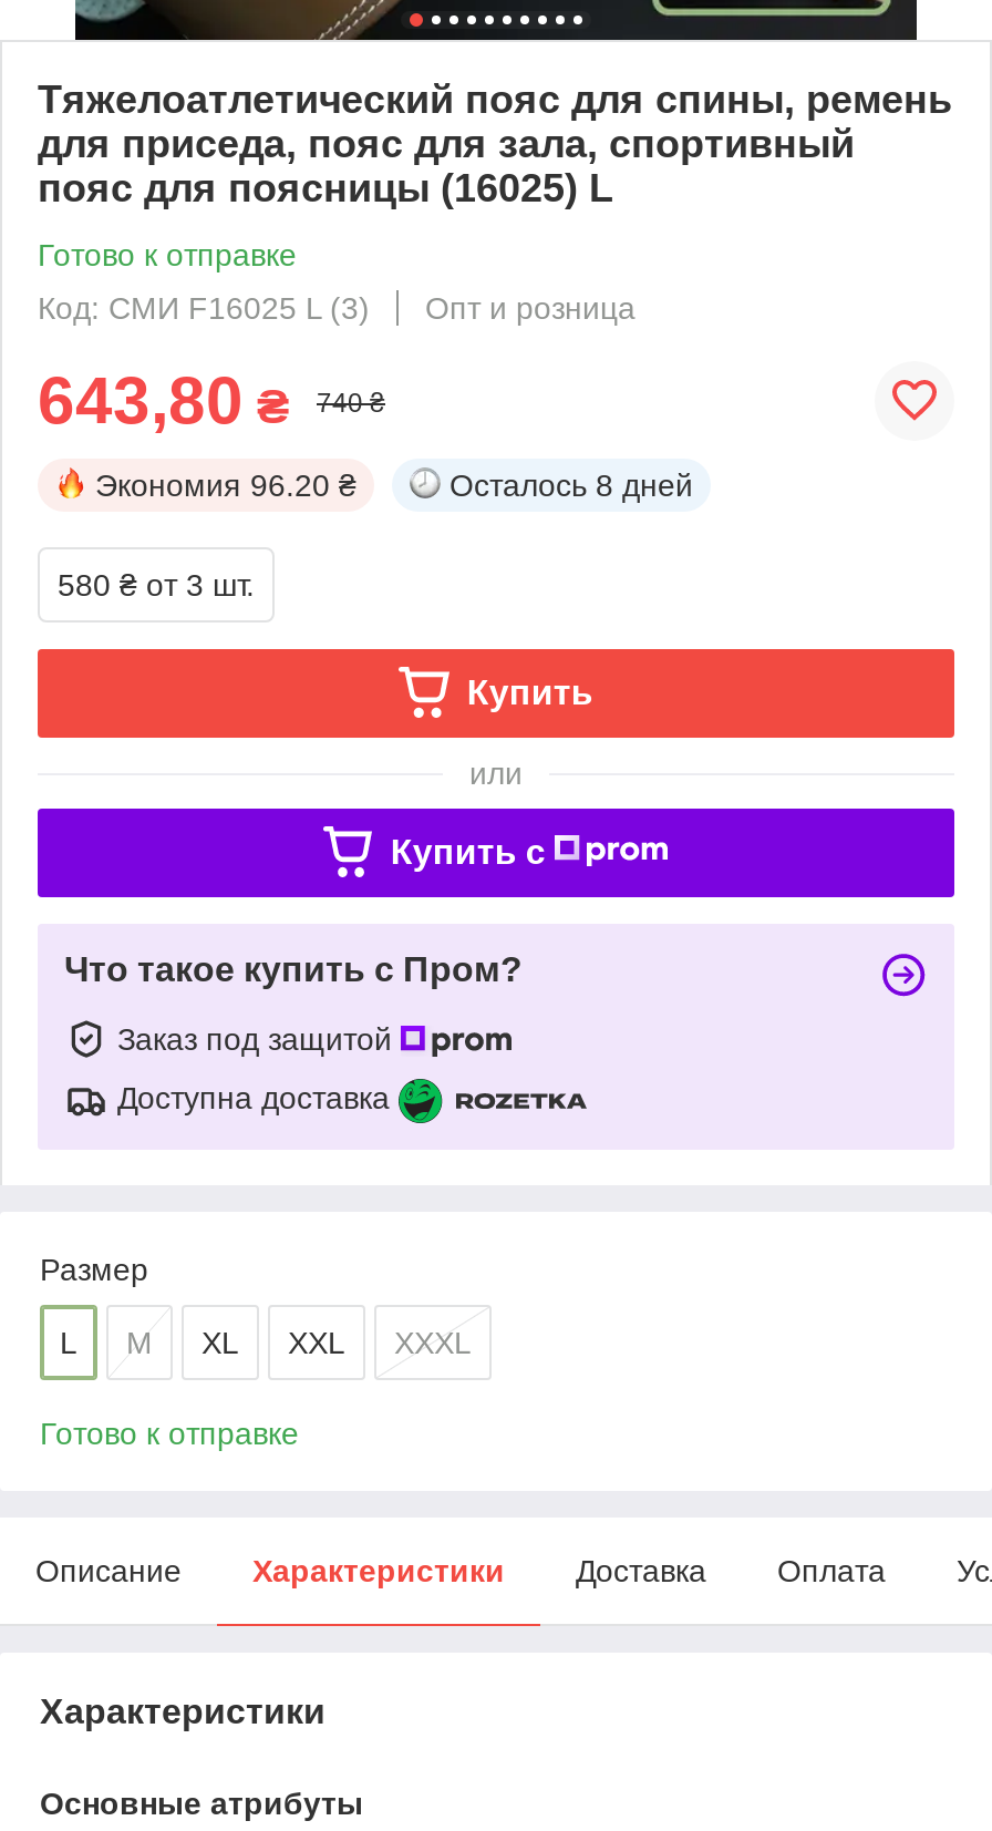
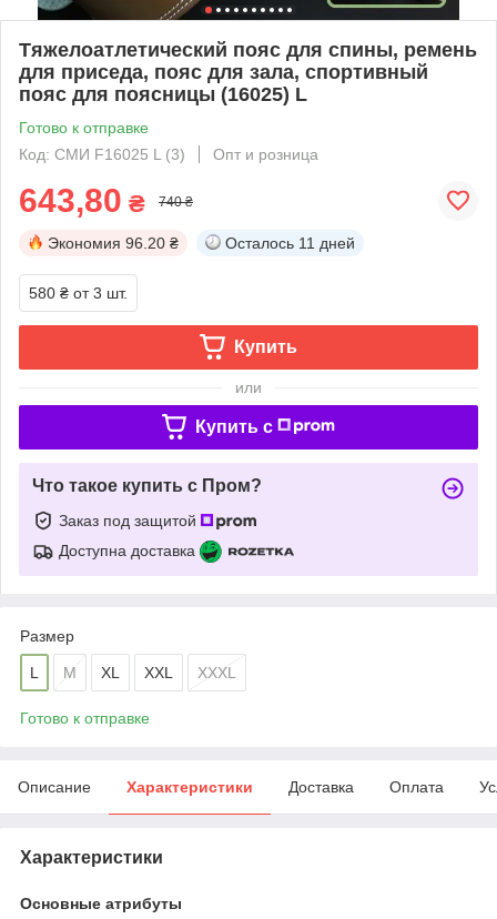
- Осталось 8 дней
+ Осталось 11 дней
